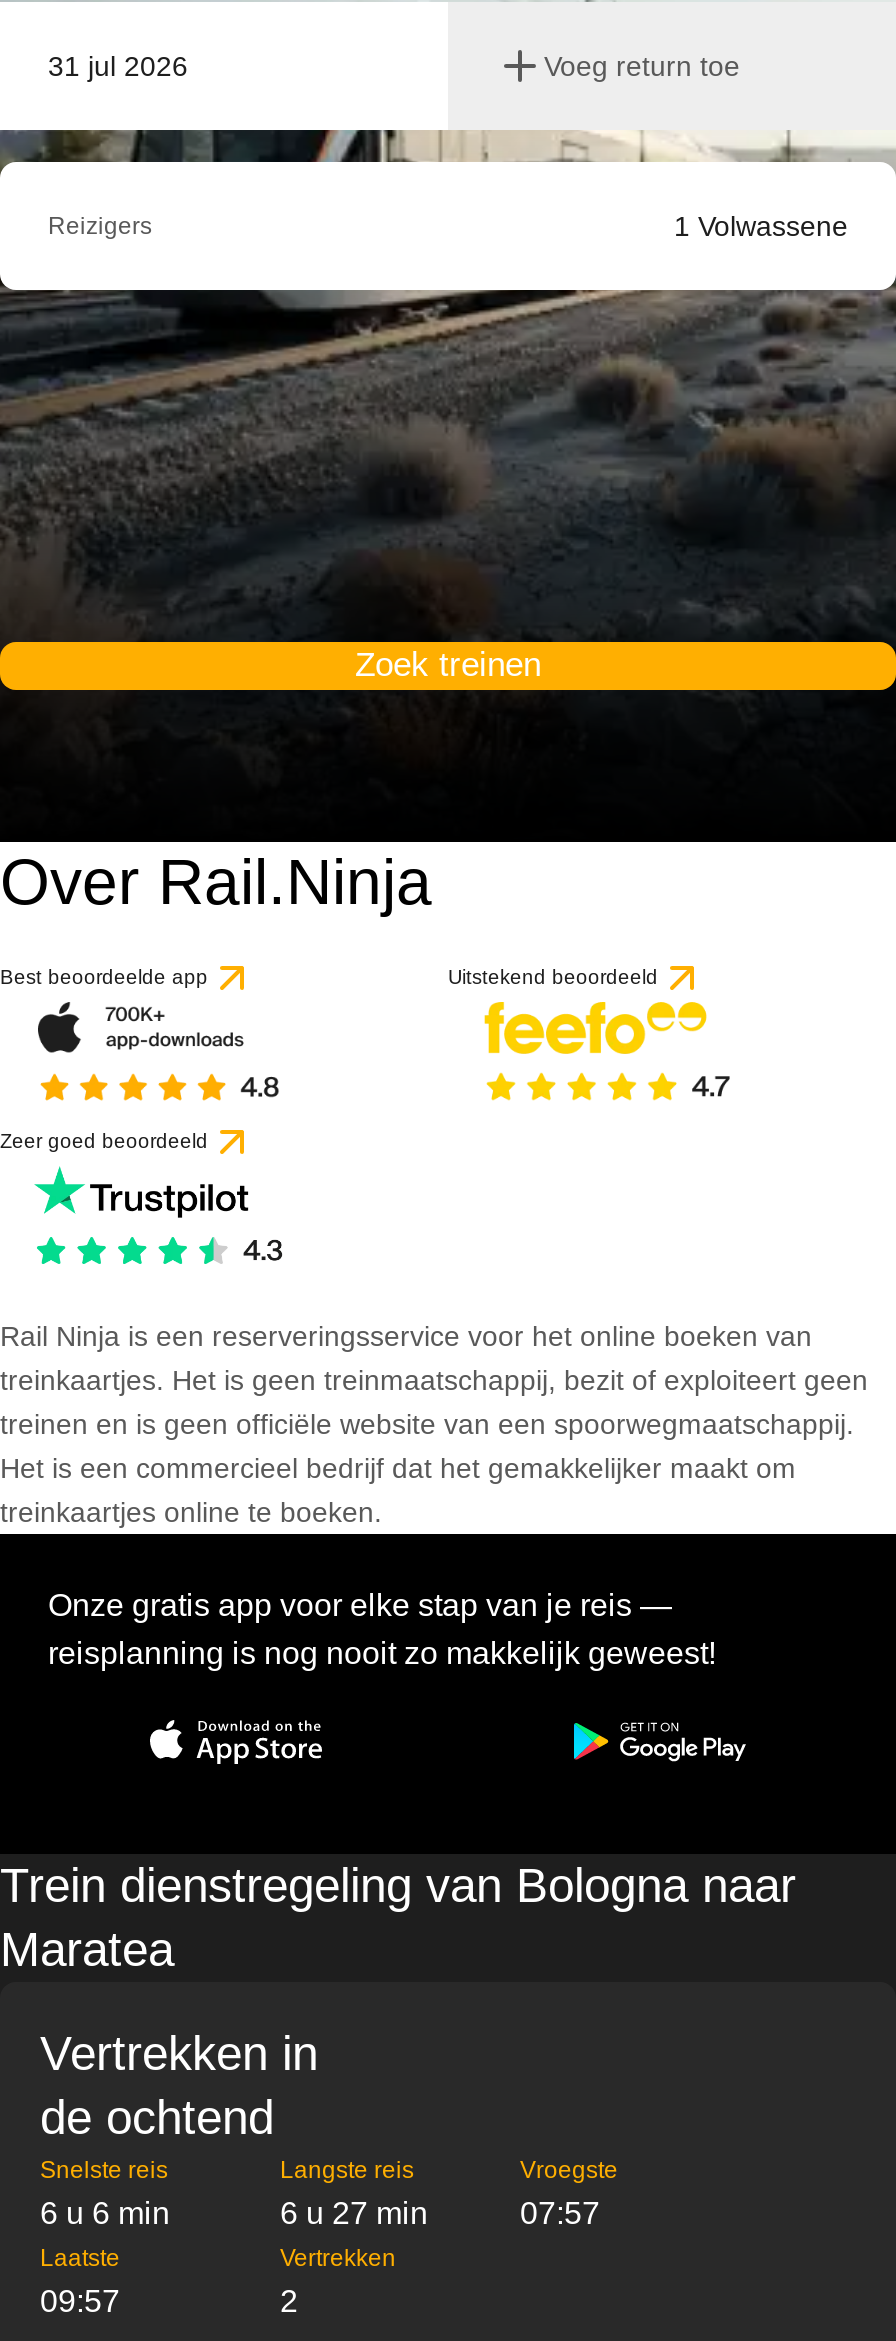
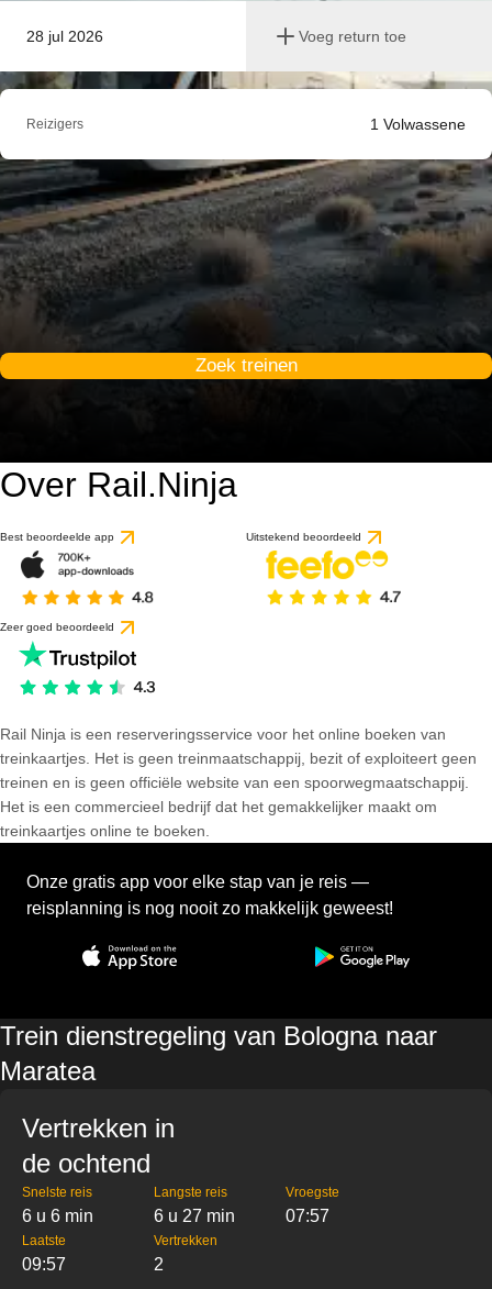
- 31 jul 2026
+ 28 jul 2026
